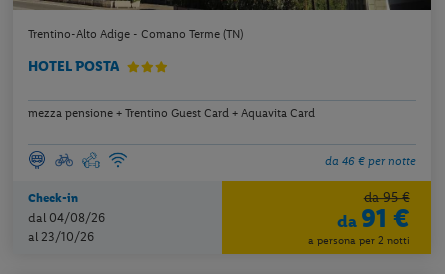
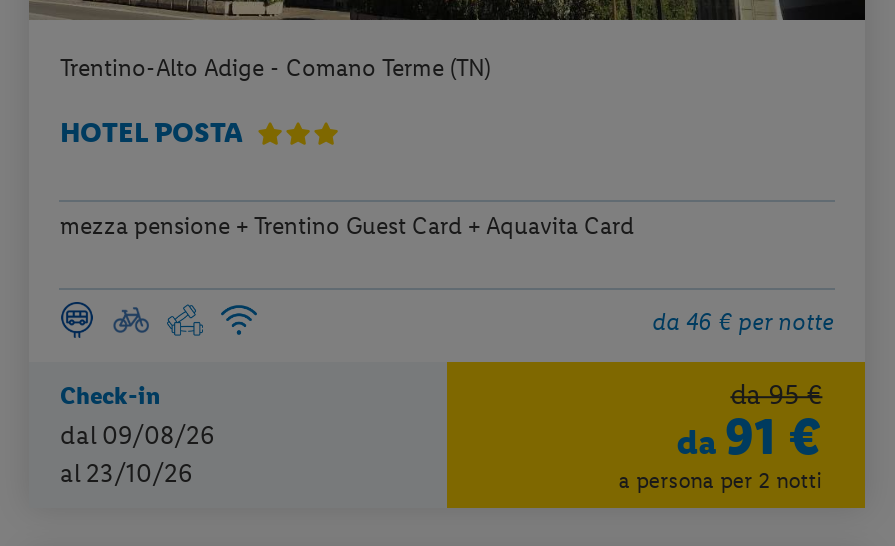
- dal 04/08/26
+ dal 09/08/26
